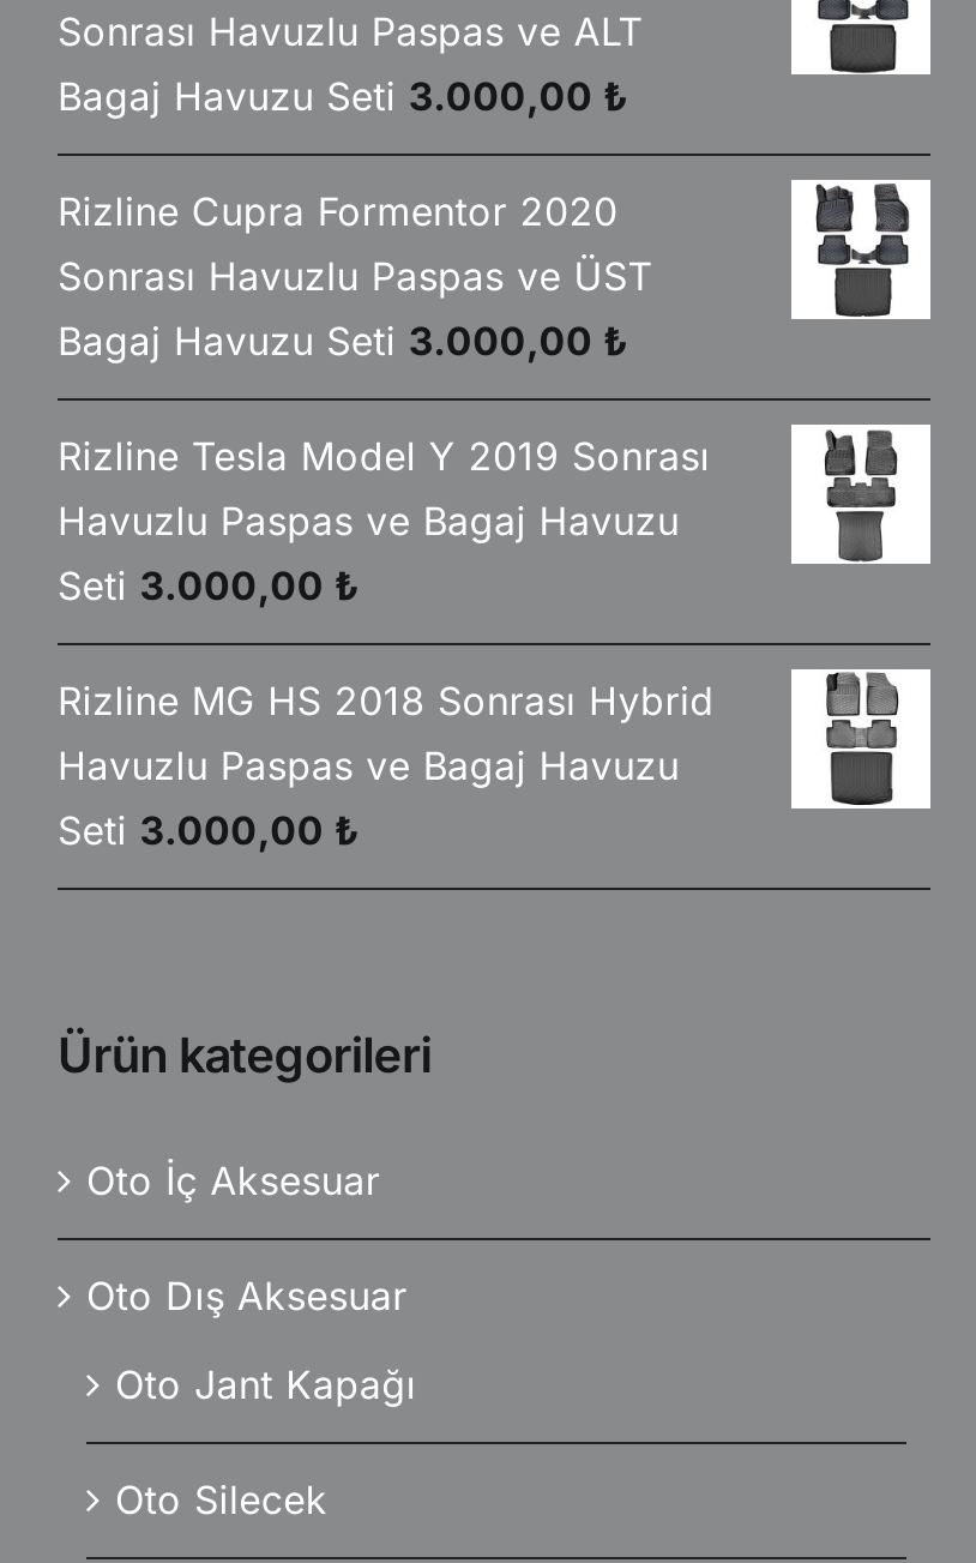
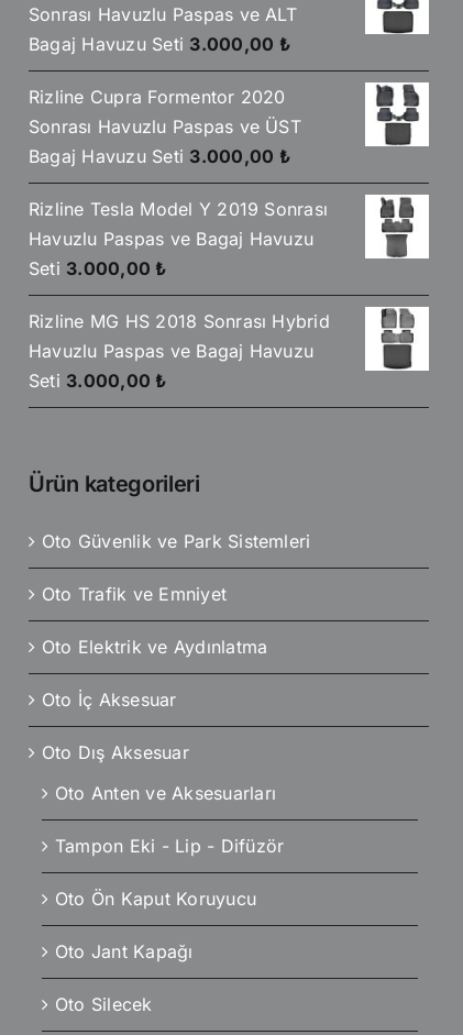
+ Oto Güvenlik ve Park Sistemleri
+ Oto Trafik ve Emniyet
+ Oto Elektrik ve Aydınlatma

+ Oto Anten ve Aksesuarları
+ Tampon Eki - Lip - Difüzör
+ Oto Ön Kaput Koruyucu
